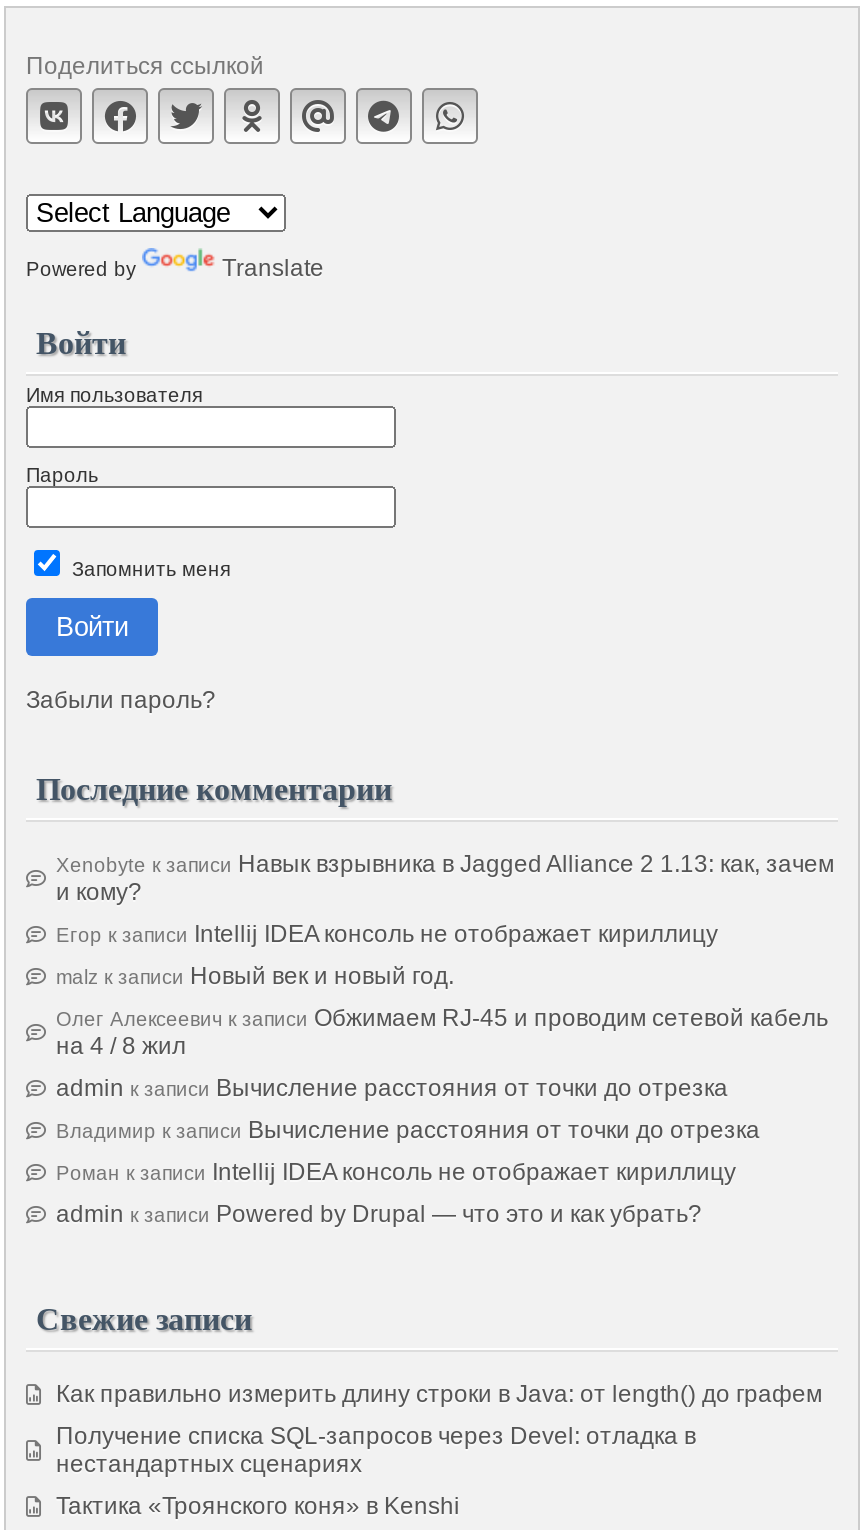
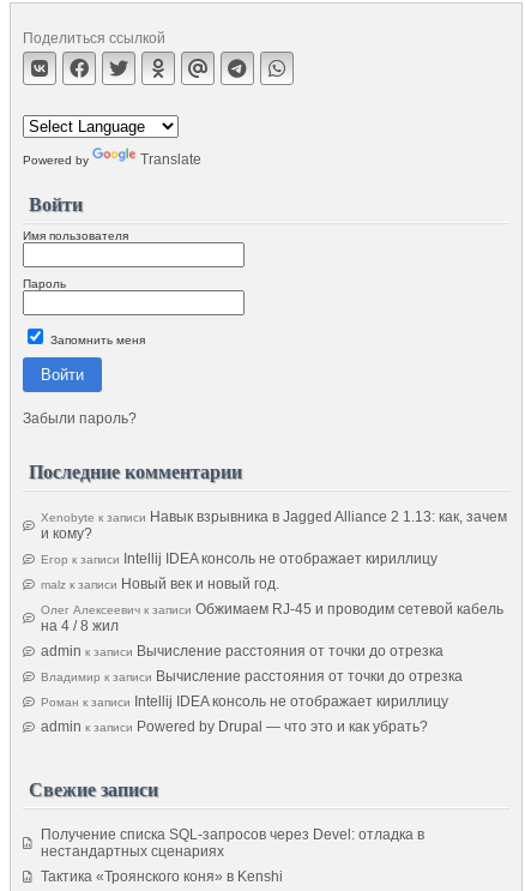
- Как правильно измерить длину строки в Java: от length() до графем
